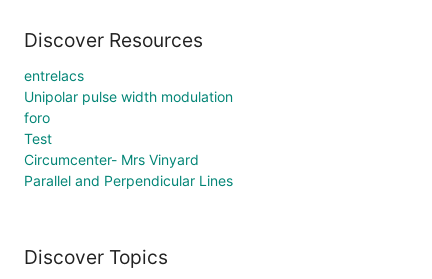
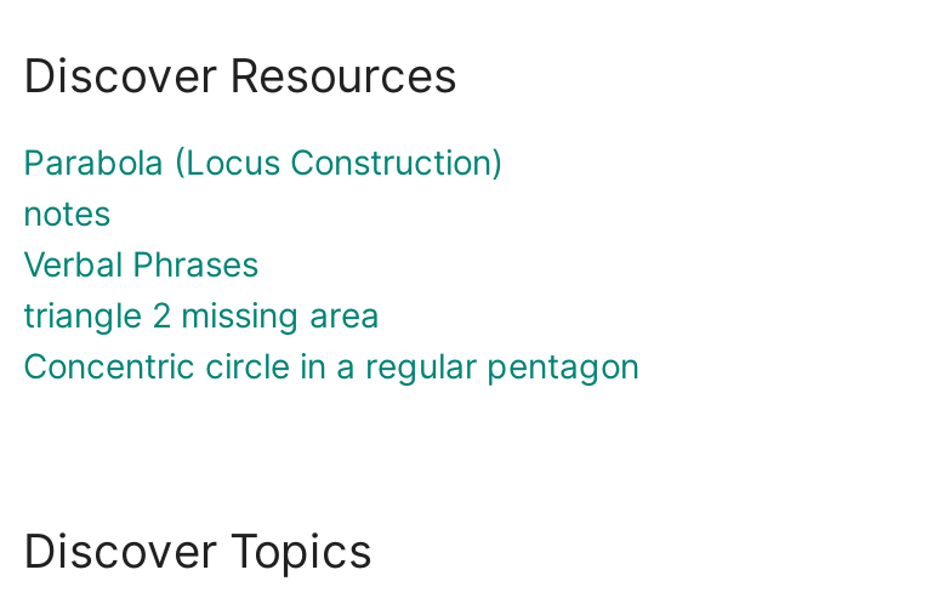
- entrelacs
- Unipolar pulse width modulation
- foro
- Test
- Circumcenter- Mrs Vinyard
- Parallel and Perpendicular Lines
+ Parabola (Locus Construction)
+ notes
+ Verbal Phrases
+ triangle 2 missing area
+ Concentric circle in a regular pentagon
